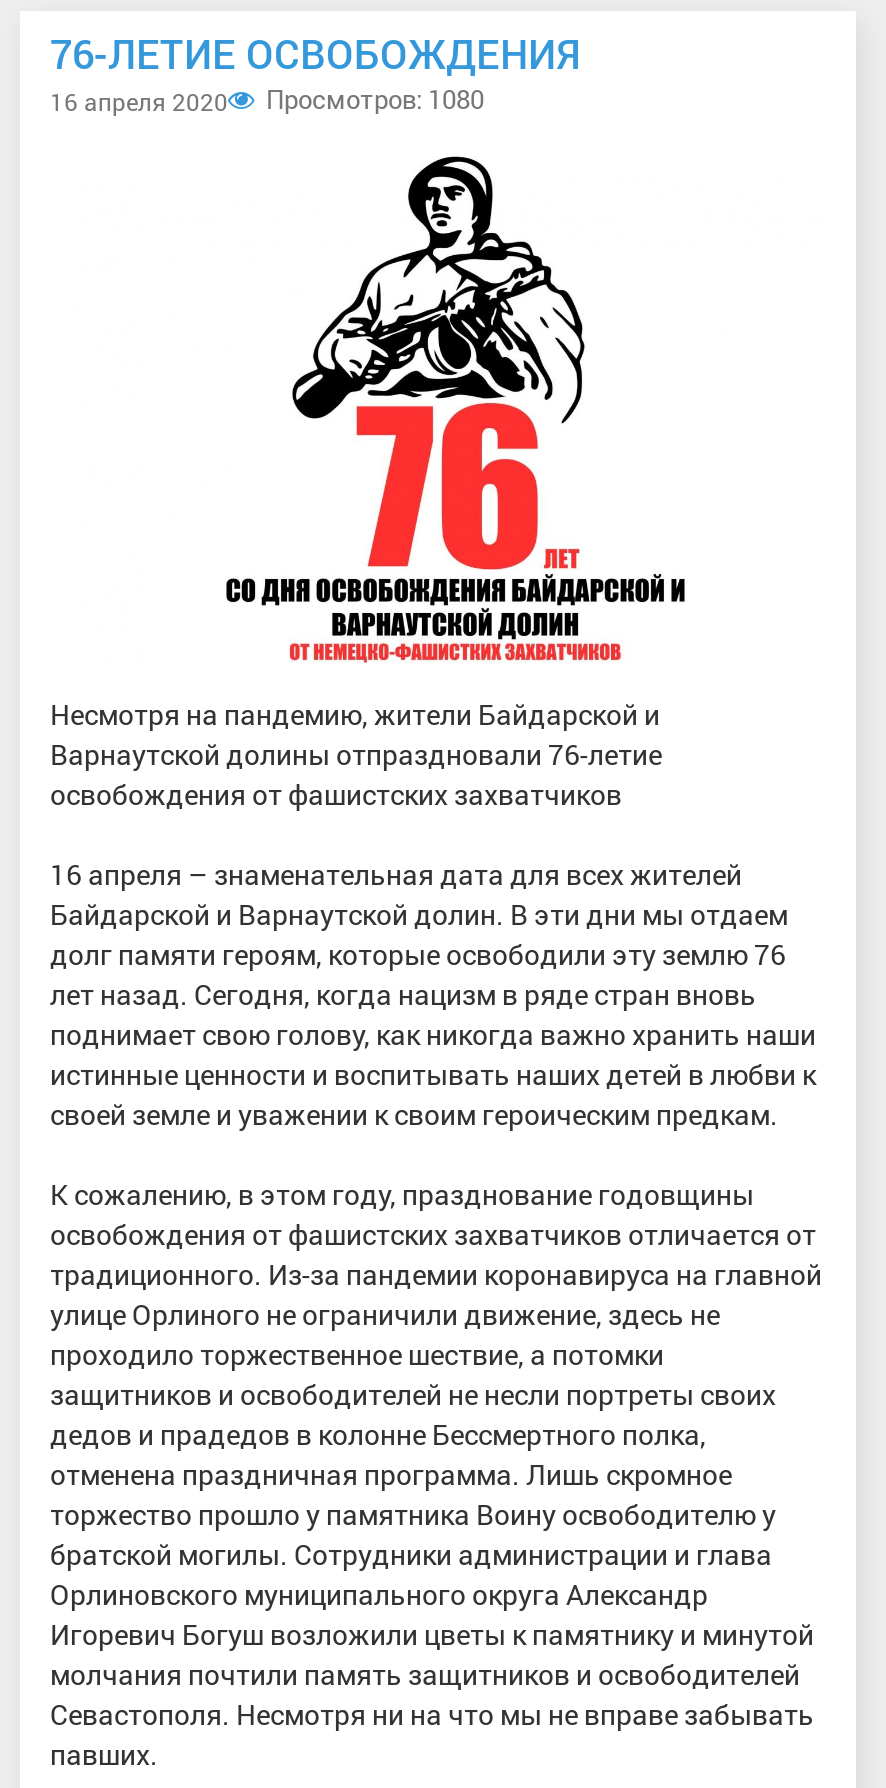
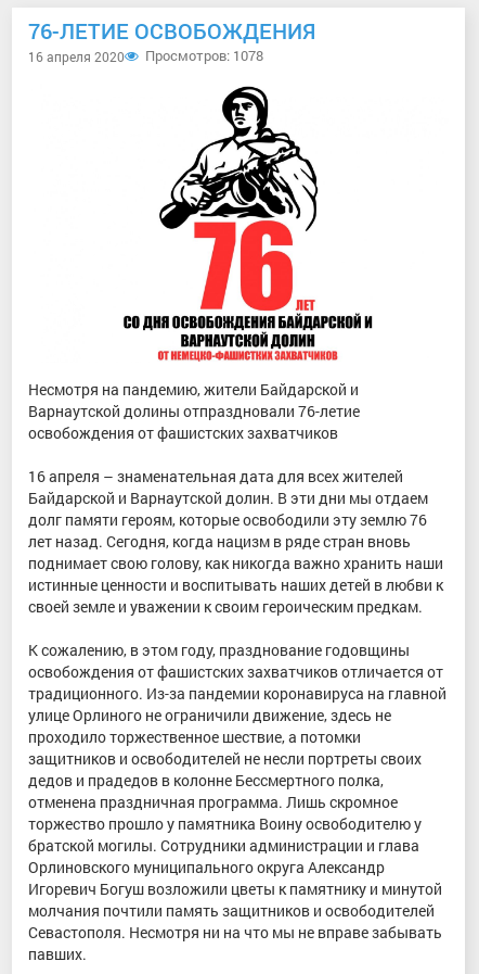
- 16 апреля 2020 Просмотров: 1080
+ 16 апреля 2020 Просмотров: 1078
